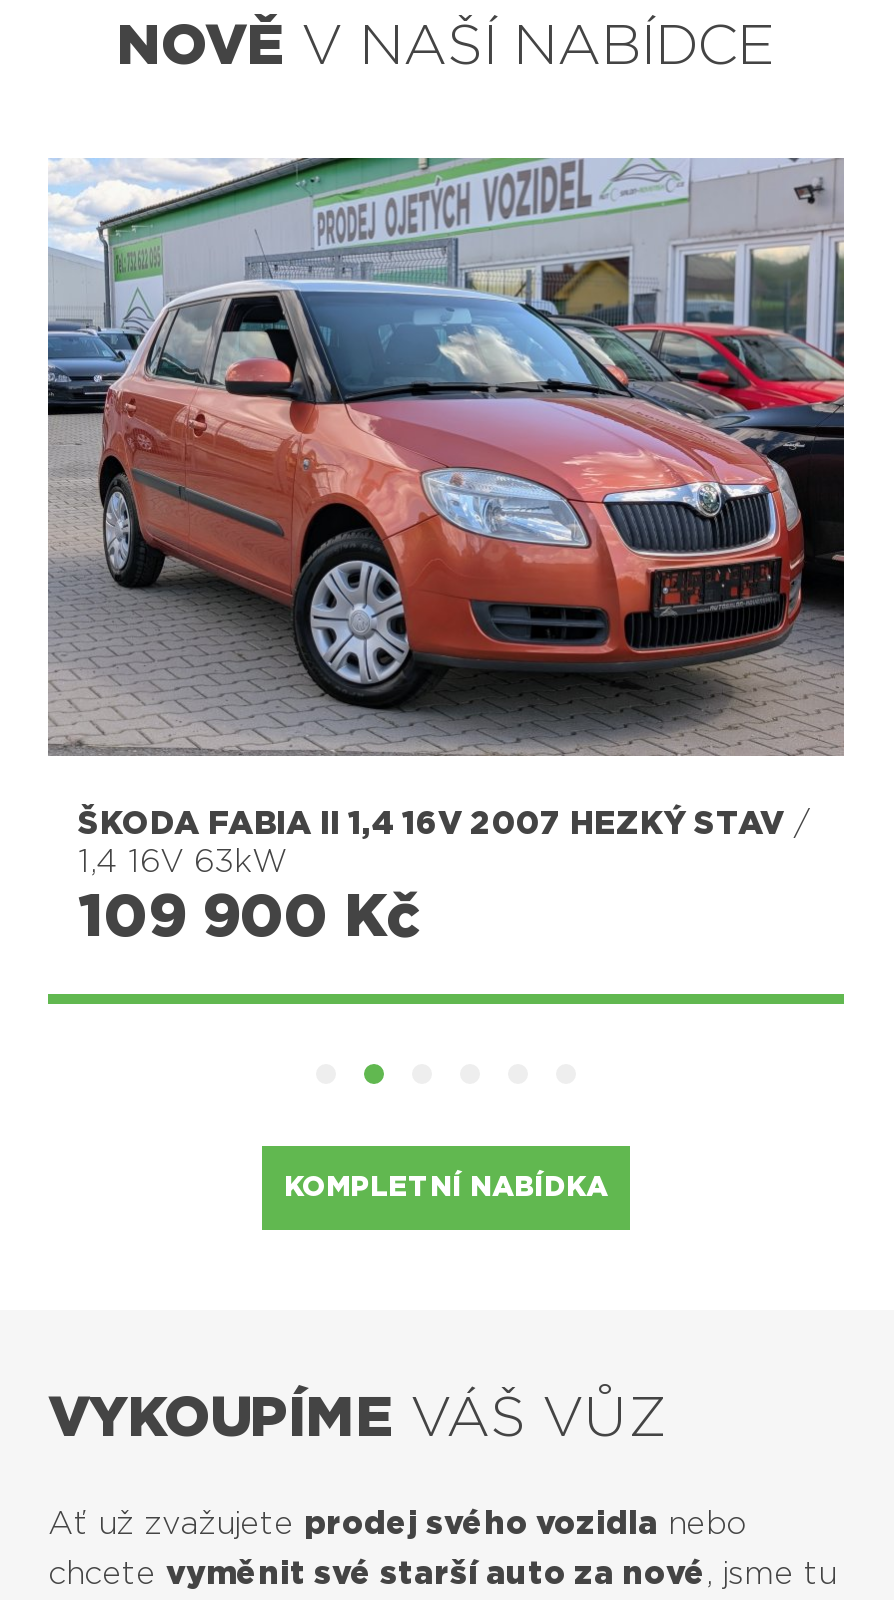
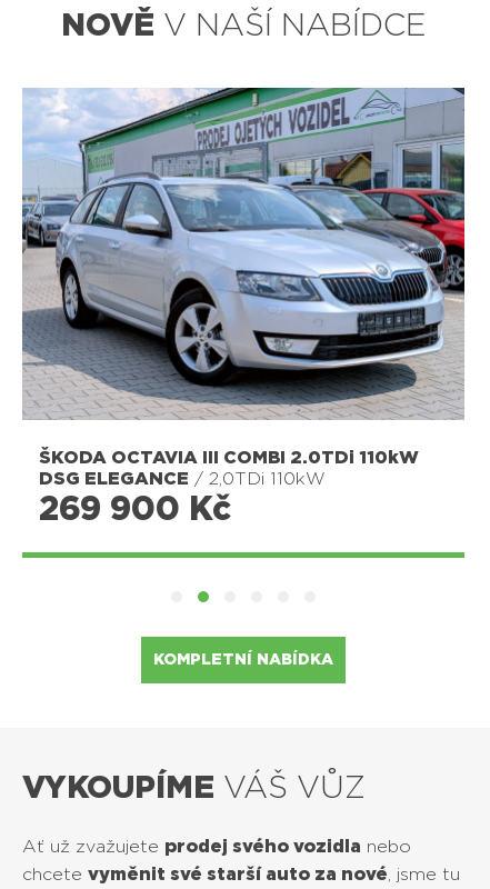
- [image]
- ŠKODA FABIA II 1,4 16V 2007 HEZKÝ STAV /
- 1,4 16V 63kW
- 109 900 Kč
+ [image]
+ ŠKODA OCTAVIA III COMBI 2.0TDi 110kW
+ DSG ELEGANCE / 2,0TDi 110kW
+ 269 900 Kč
